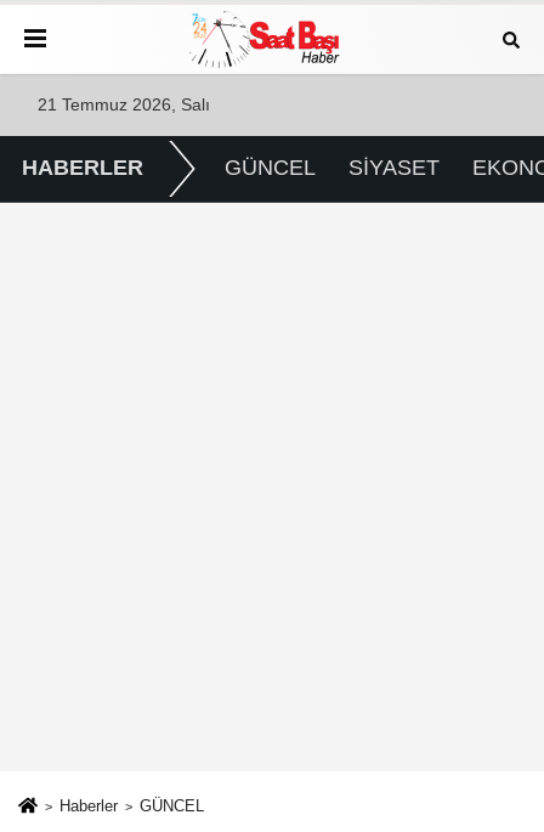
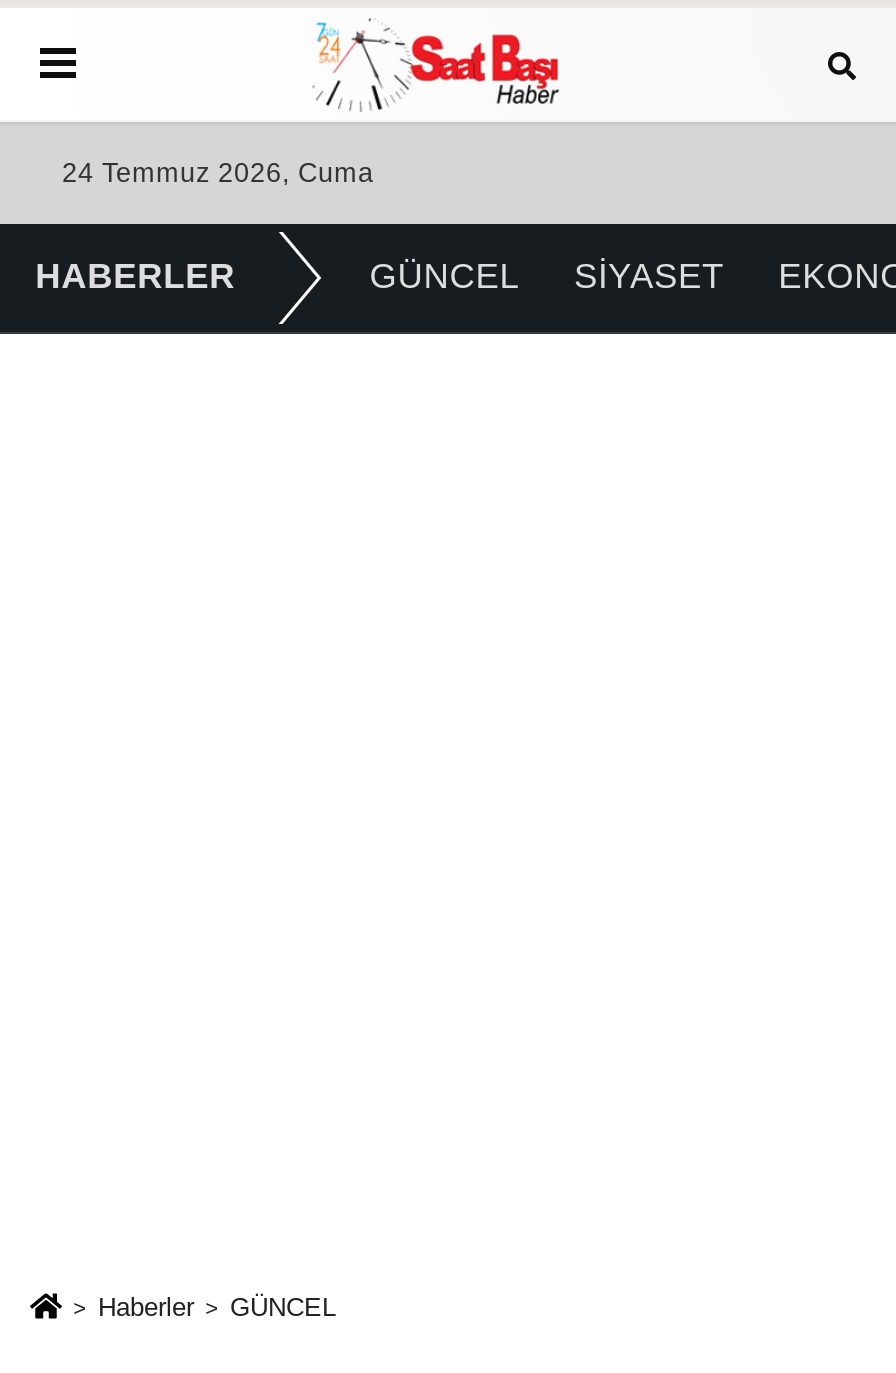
- 21 Temmuz 2026, Salı
+ 24 Temmuz 2026, Cuma
